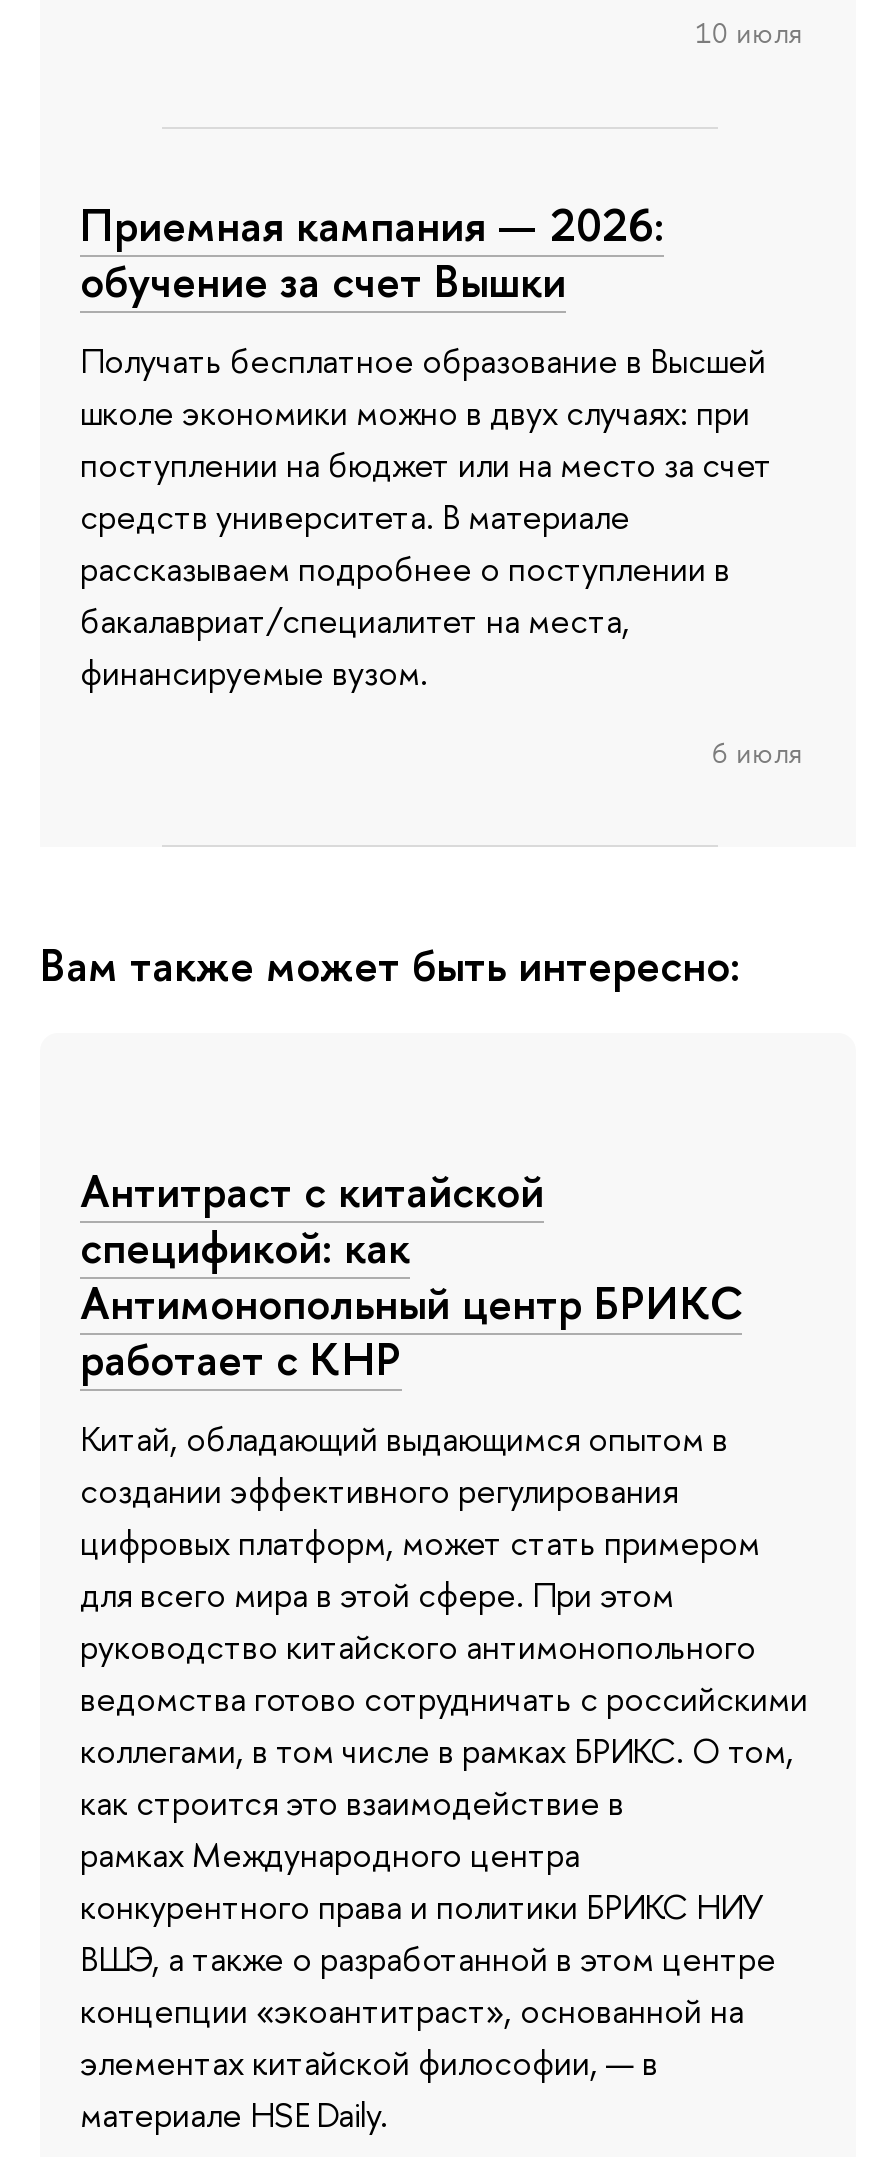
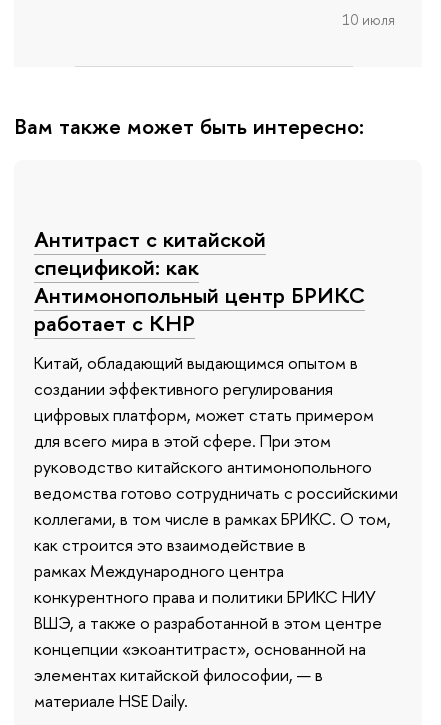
- Приемная кампания — 2026:
- обучение за счет Вышки
- Получать бесплатное образование в Высшей
- школе экономики можно в двух случаях: при
- поступлении на бюджет или на место за счет
- средств университета. В материале
- рассказываем подробнее о поступлении в
- бакалавриат/специалитет на места,
- финансируемые вузом.
- 6 июля
